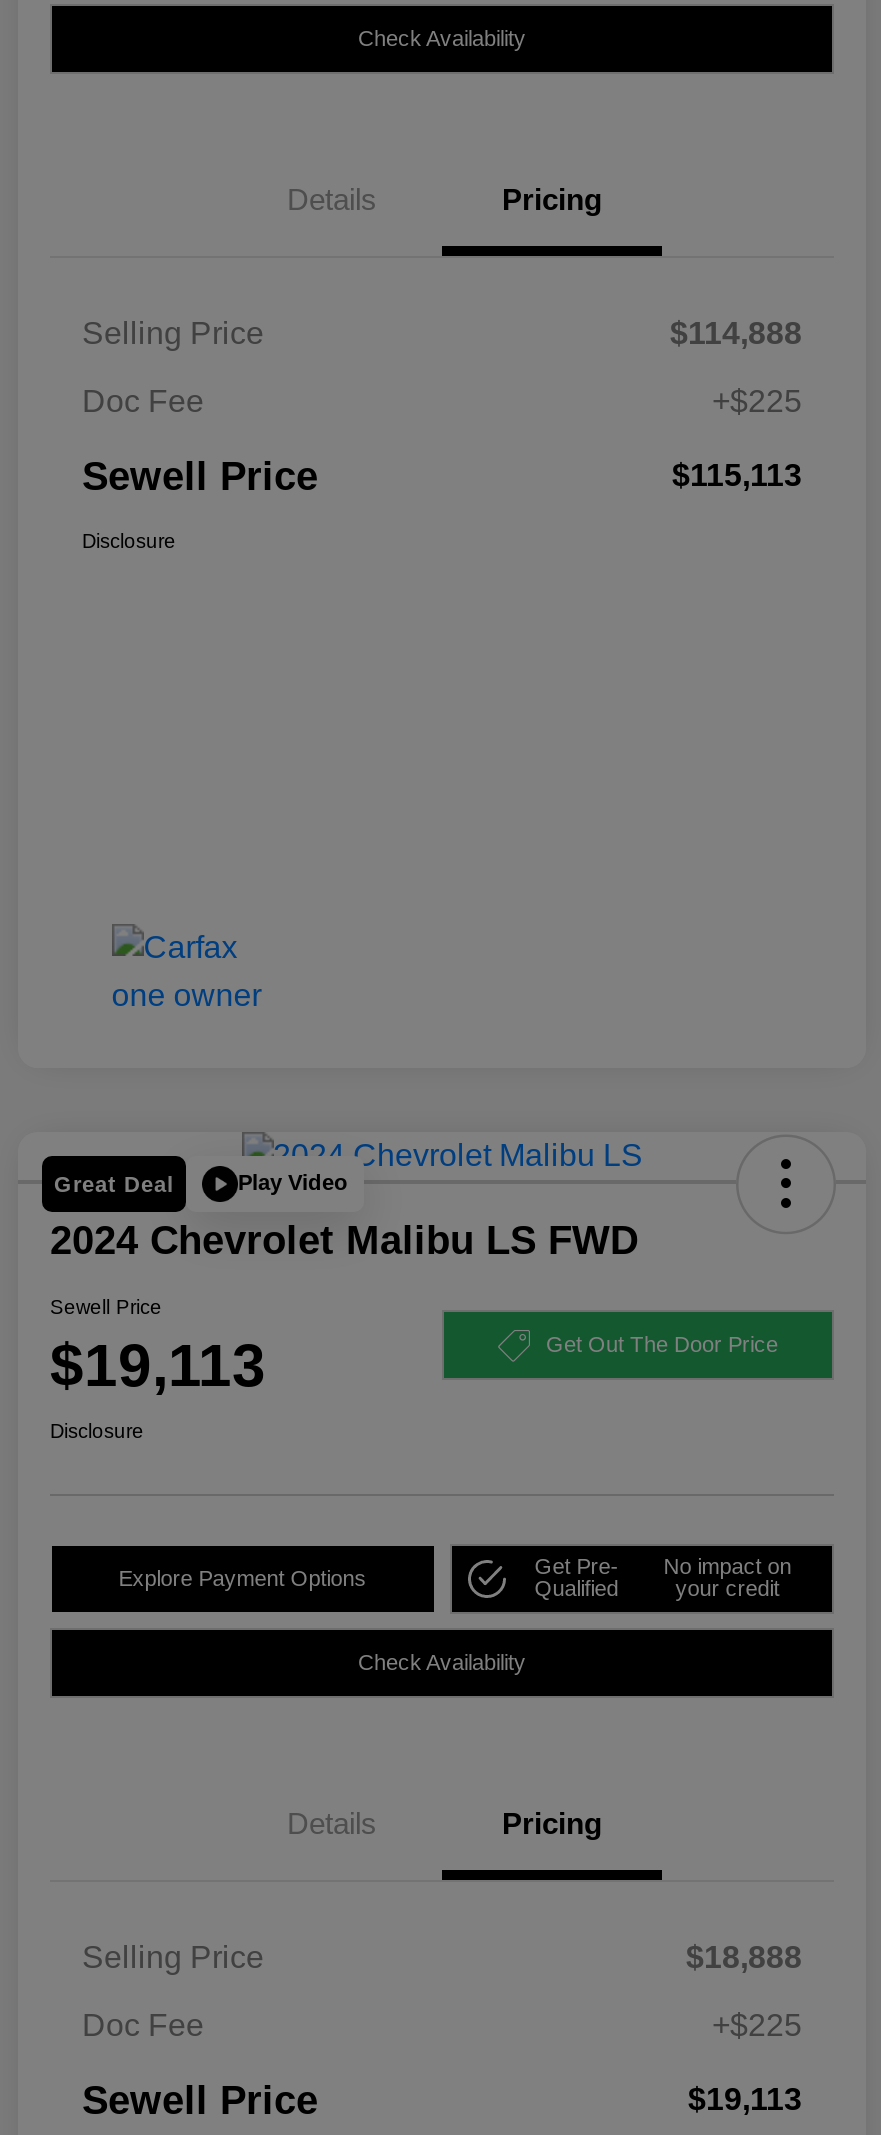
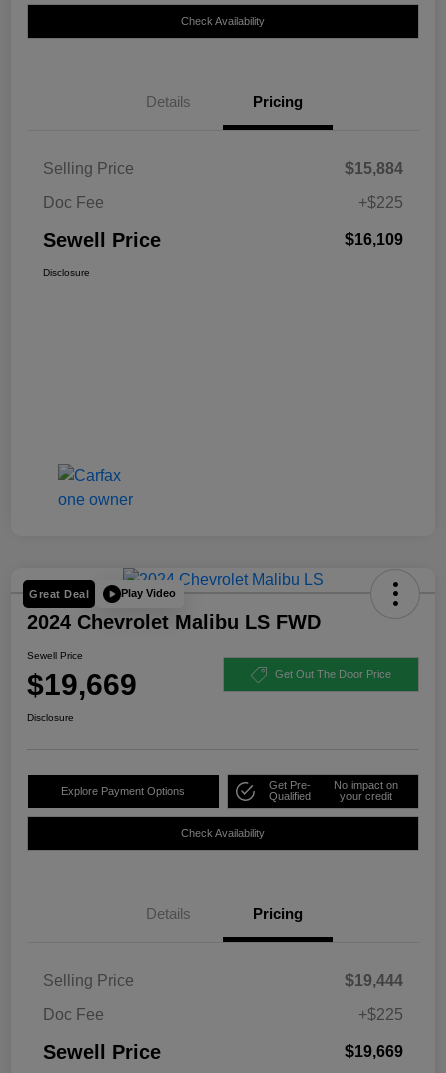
- $114,888
+ $15,884

- $115,113
+ $16,109

- $19,113
+ $19,669

- $18,888
+ $19,444

- $19,113
+ $19,669
